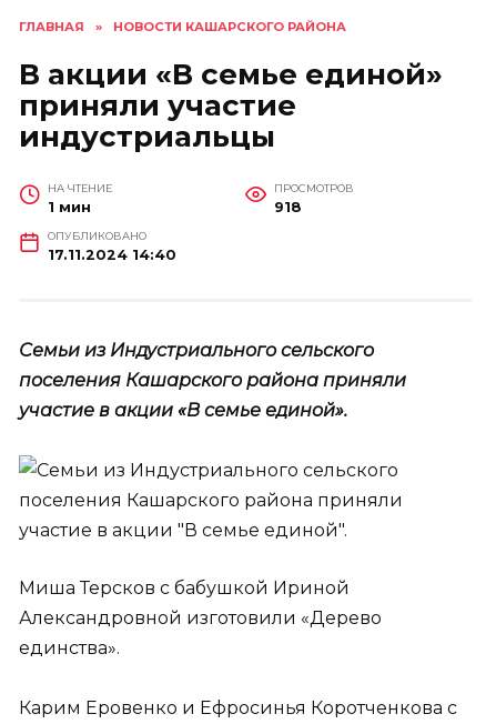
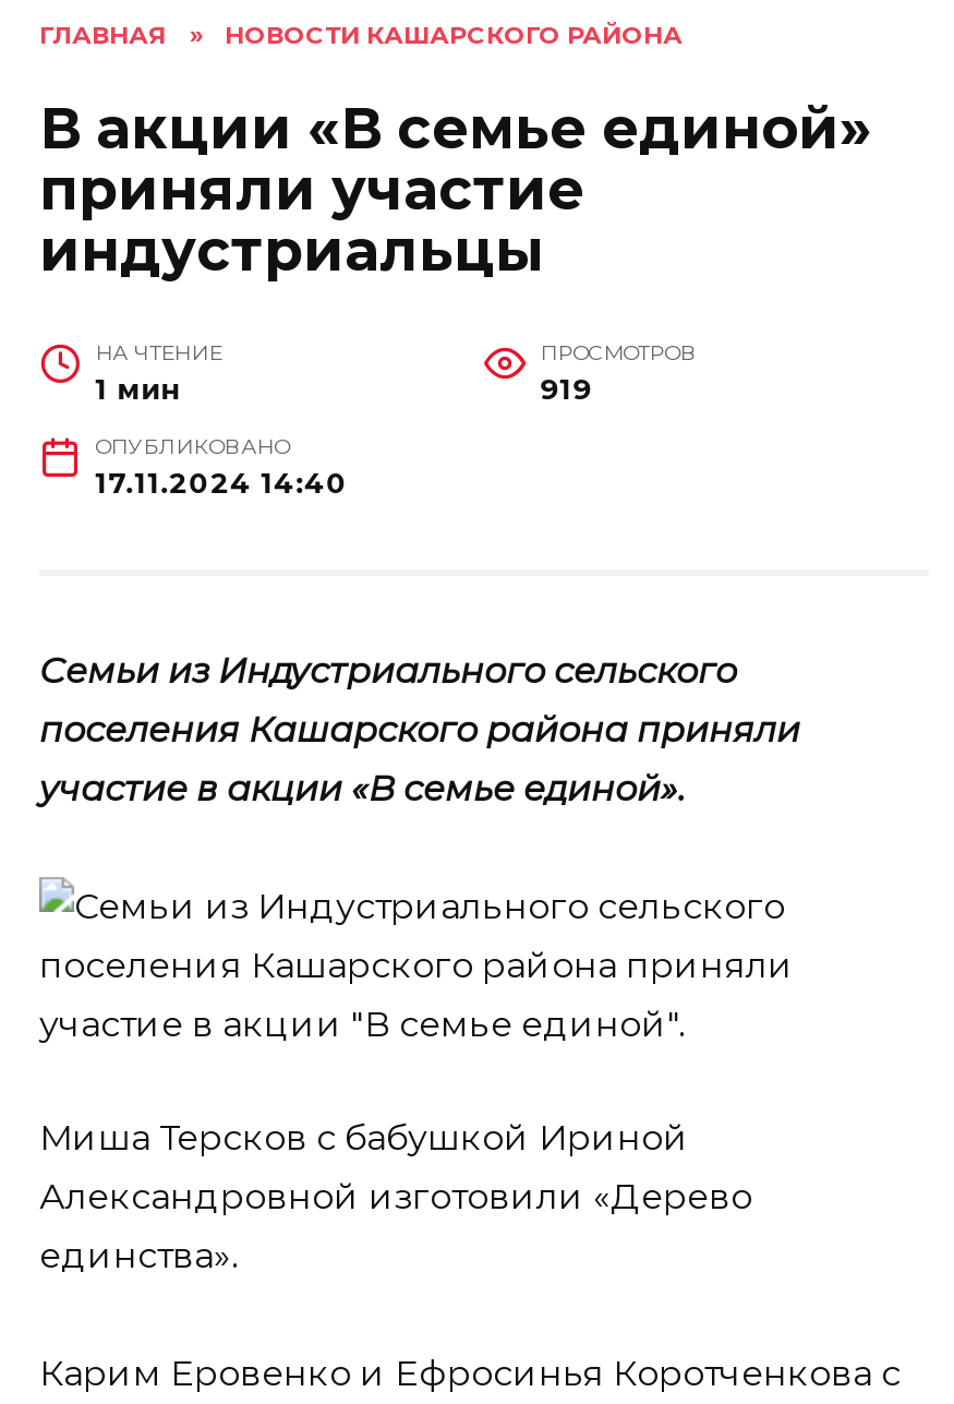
- 918
+ 919
